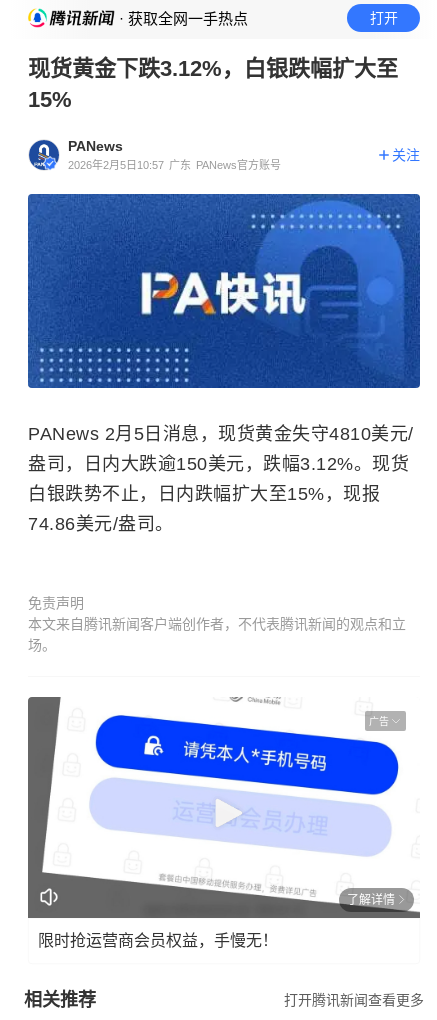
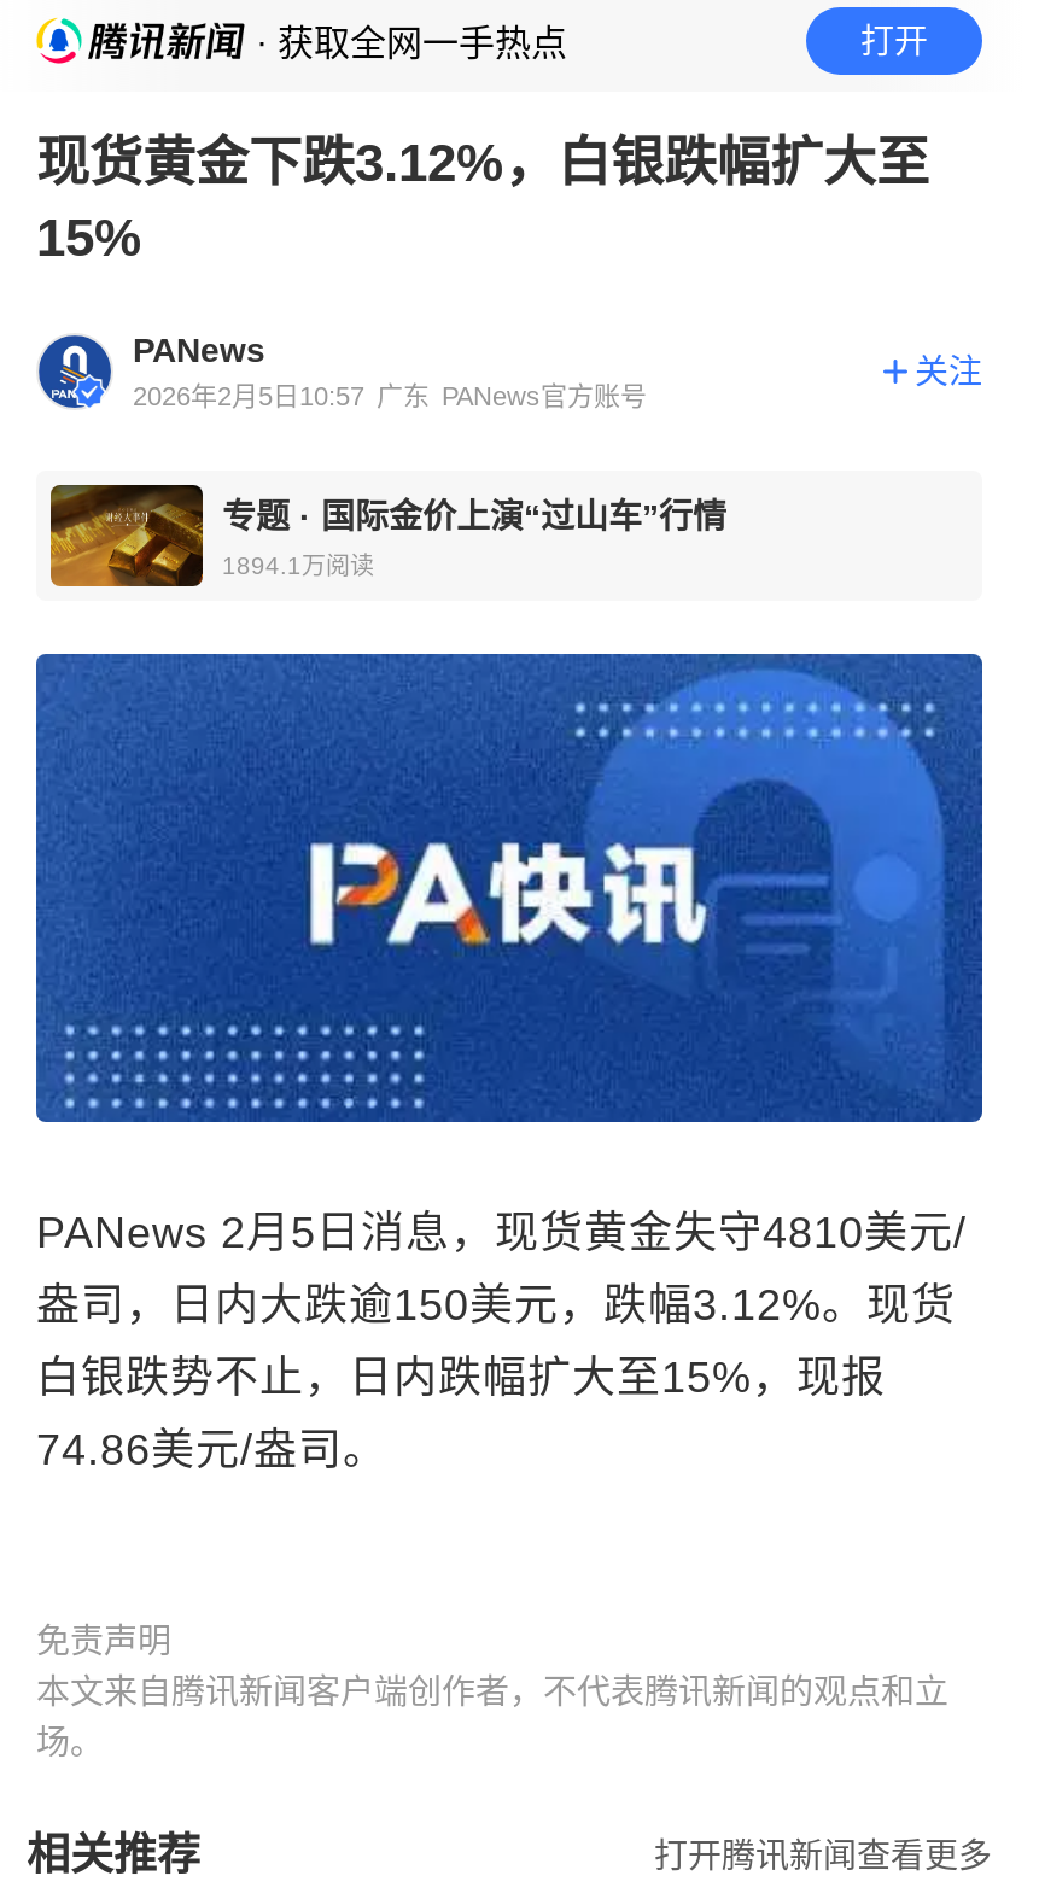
+ [image]
+ 专题·国际金价上演“过山车”行情
+ 1894.1万阅读

moved down: [image] | PANews 2月5日消息，现货黄金失守4810美元/ | 盎司，日内大跌逾150美元，跌幅3.12%。现货 | 白银跌势不止，日内跌幅扩大至15%，现报 | 74.86美元/盎司。 | 免责声明 | 本文来自腾讯新闻客户端创作者，不代表腾讯新闻的观点和立 | 场。

- [image]
- 广告

- 了解详情
- 限时抢运营商会员权益，手慢无！
